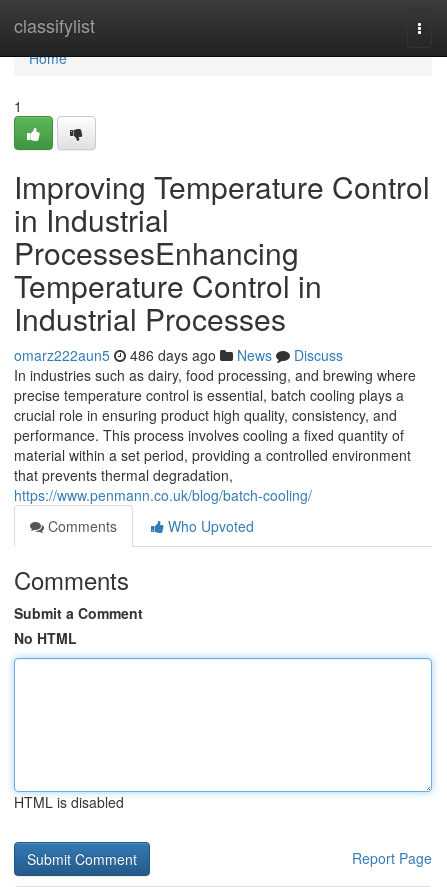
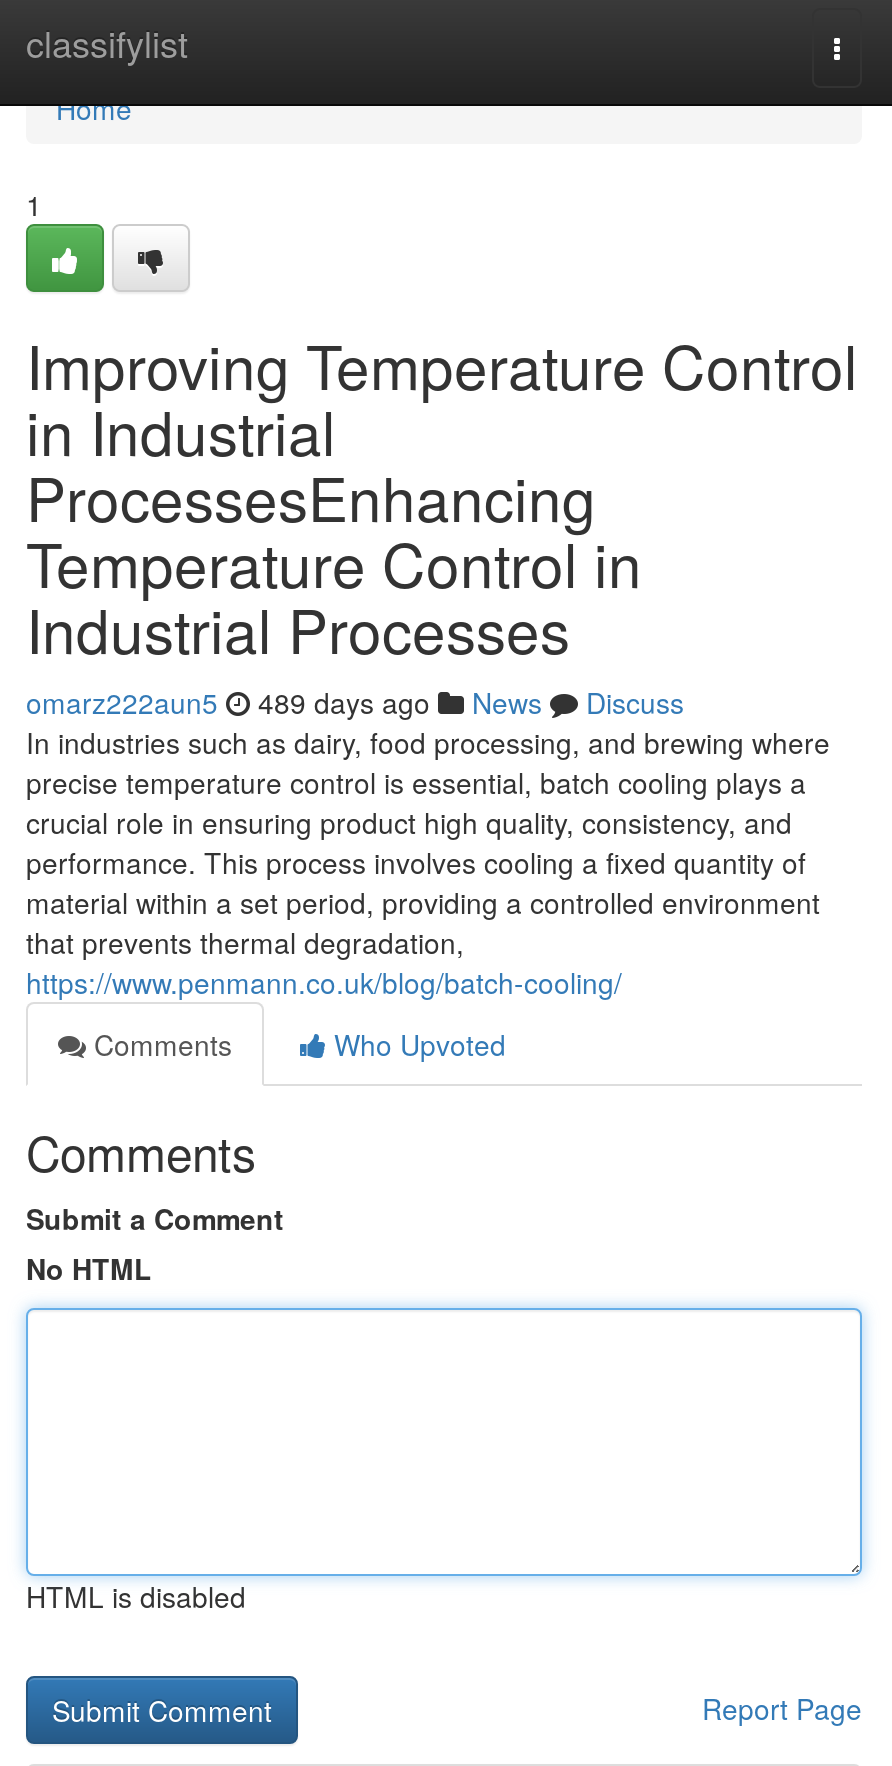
- omarz222aun5 486 days ago News Discuss
+ omarz222aun5 489 days ago News Discuss
